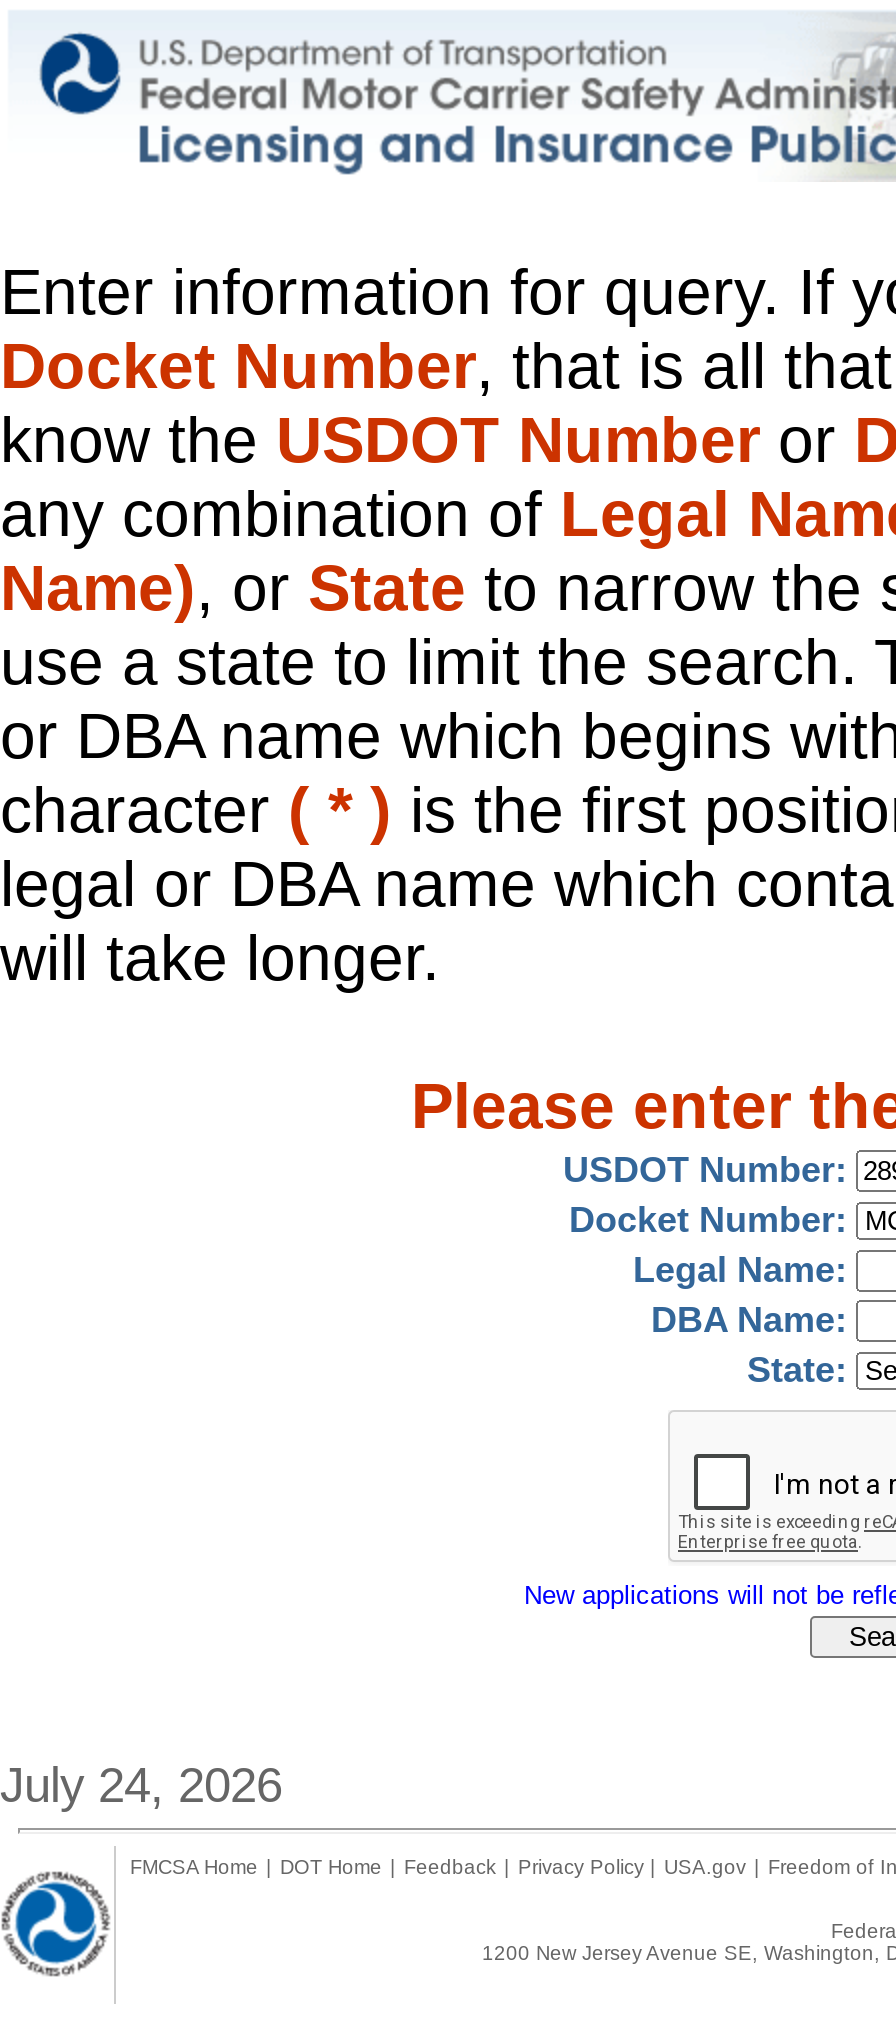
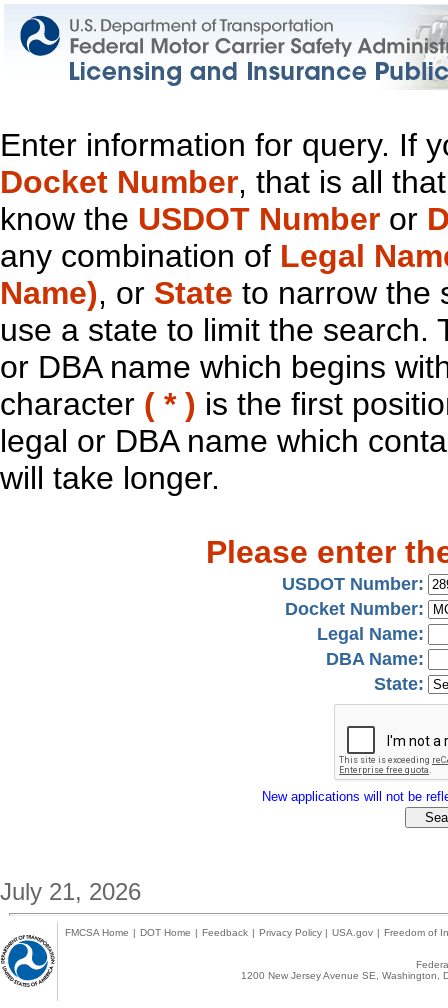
- July 24, 2026
+ July 21, 2026
